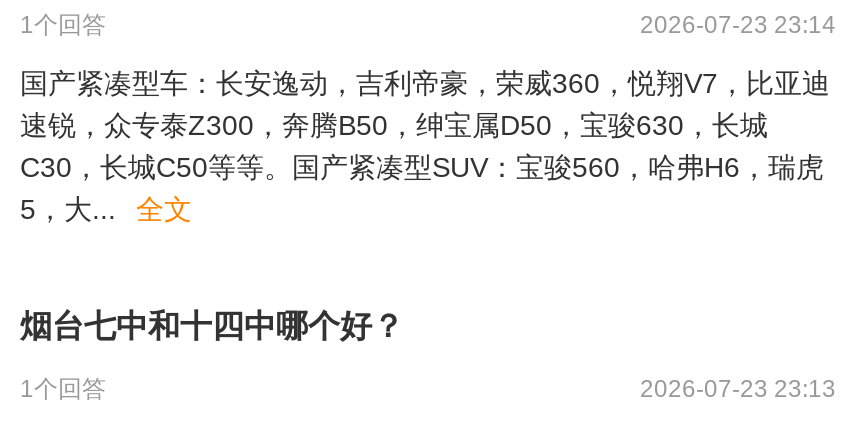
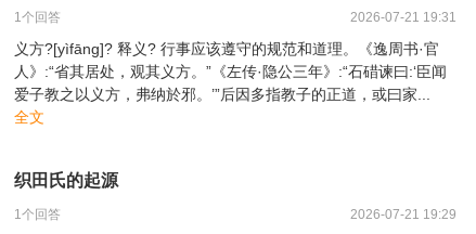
- 2026-07-23 23:14
+ 2026-07-21 19:31

- 国产紧凑型车：长安逸动，吉利帝豪，荣威360，悦翔V7，比亚迪
- 速锐，众专泰Z300，奔腾B50，绅宝属D50，宝骏630，长城
- C30，长城C50等等。国产紧凑型SUV：宝骏560，哈弗H6，瑞虎
- 5，大...
+ 义方?[yìfāng]? 释义? 行事应该遵守的规范和道理。《逸周书·官
+ 人》:“省其居处，观其义方。”《左传·隐公三年》:“石碏谏曰:‘臣闻
+ 爱子教之以义方，弗纳於邪。’”后因多指教子的正道，或曰家...

- 烟台七中和十四中哪个好？
+ 织田氏的起源

- 2026-07-23 23:13
+ 2026-07-21 19:29
